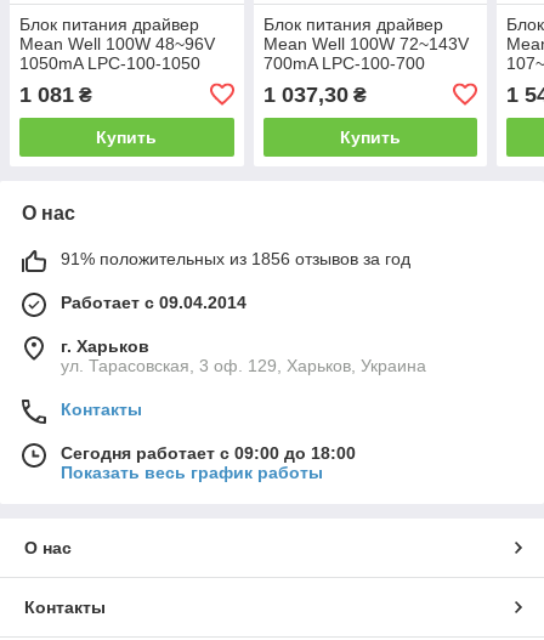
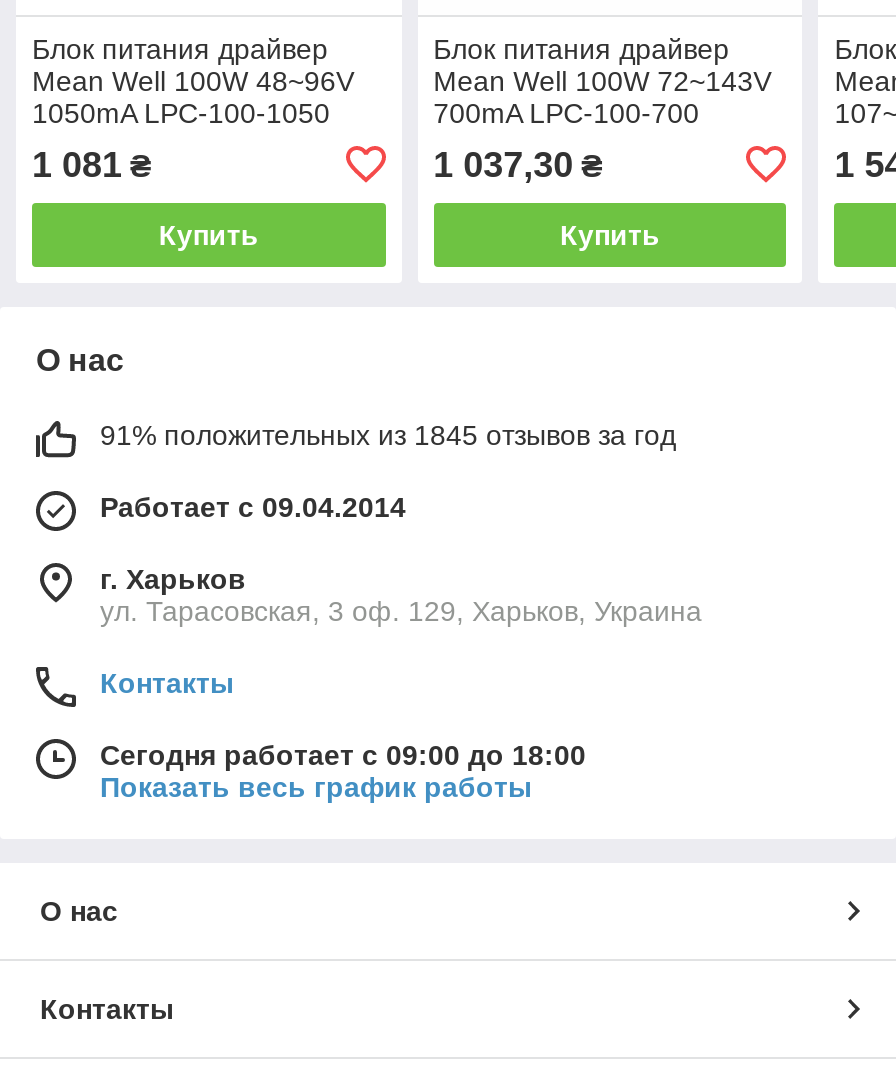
- 91% положительных из 1856 отзывов за год
+ 91% положительных из 1845 отзывов за год
